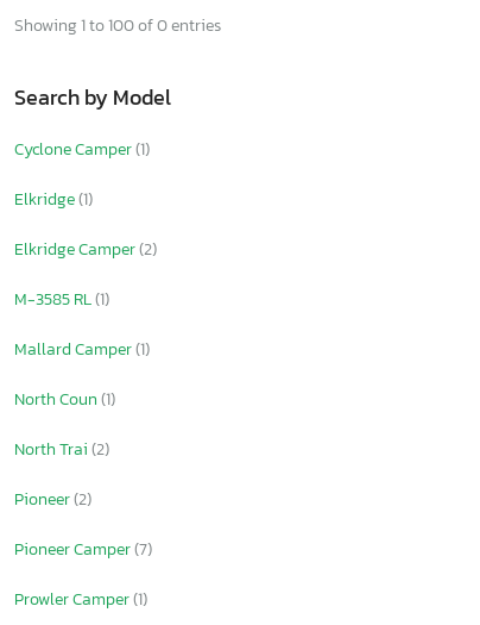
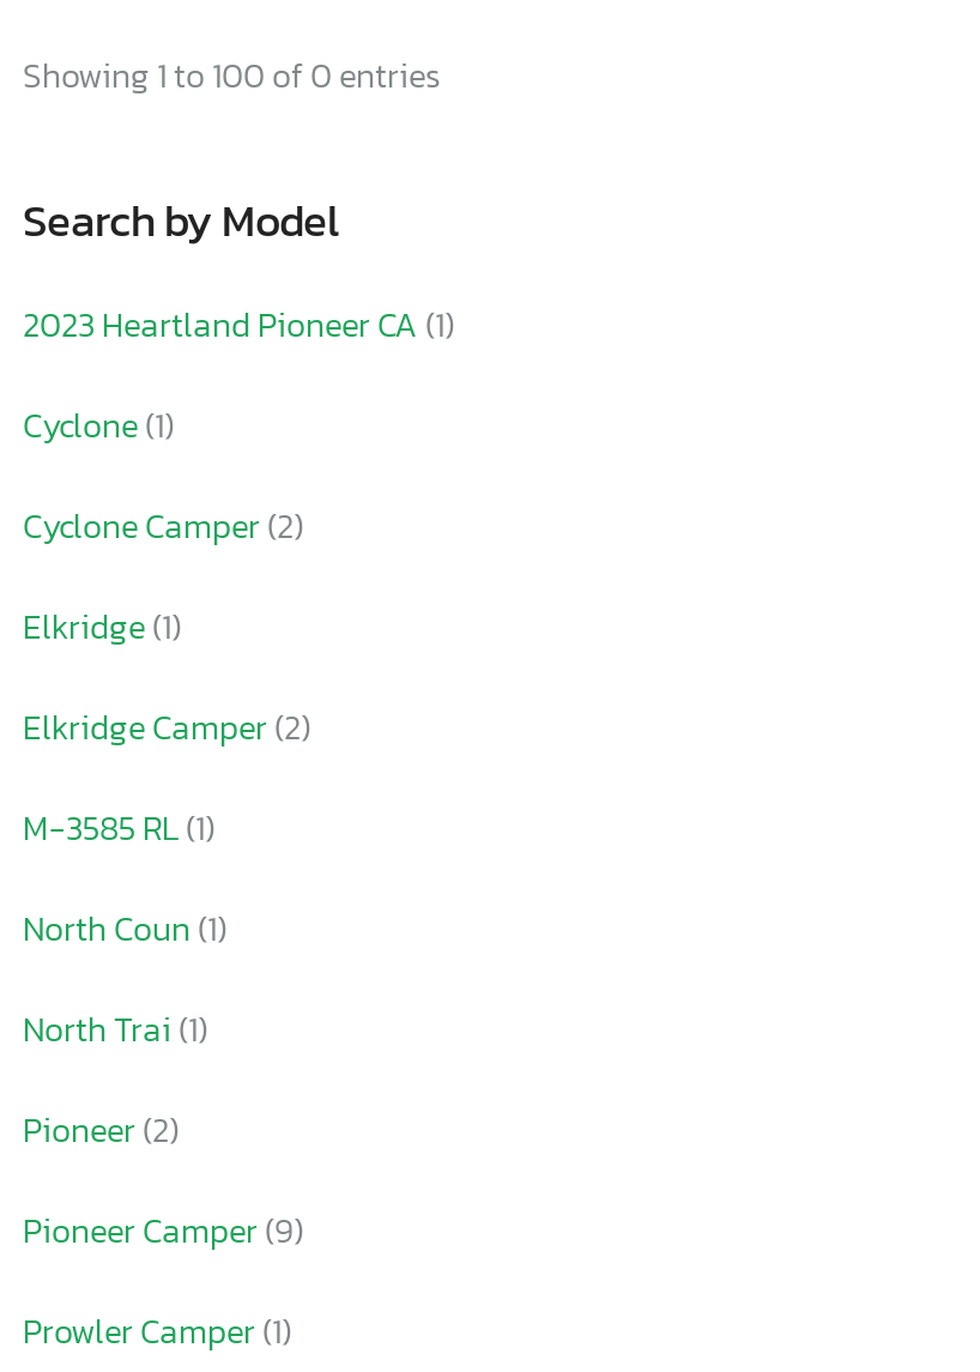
- Cyclone Camper (1)
+ 2023 Heartland Pioneer CA (1)
+ Cyclone(1)
+ Cyclone Camper (2)

moved down: Elkridge(1) | Elkridge Camper (2) | M-3585 RL(1)

- Mallard Camper (1)

- North Trai (2)
+ North Trai (1)

- Pioneer Camper (7)
+ Pioneer Camper (9)
